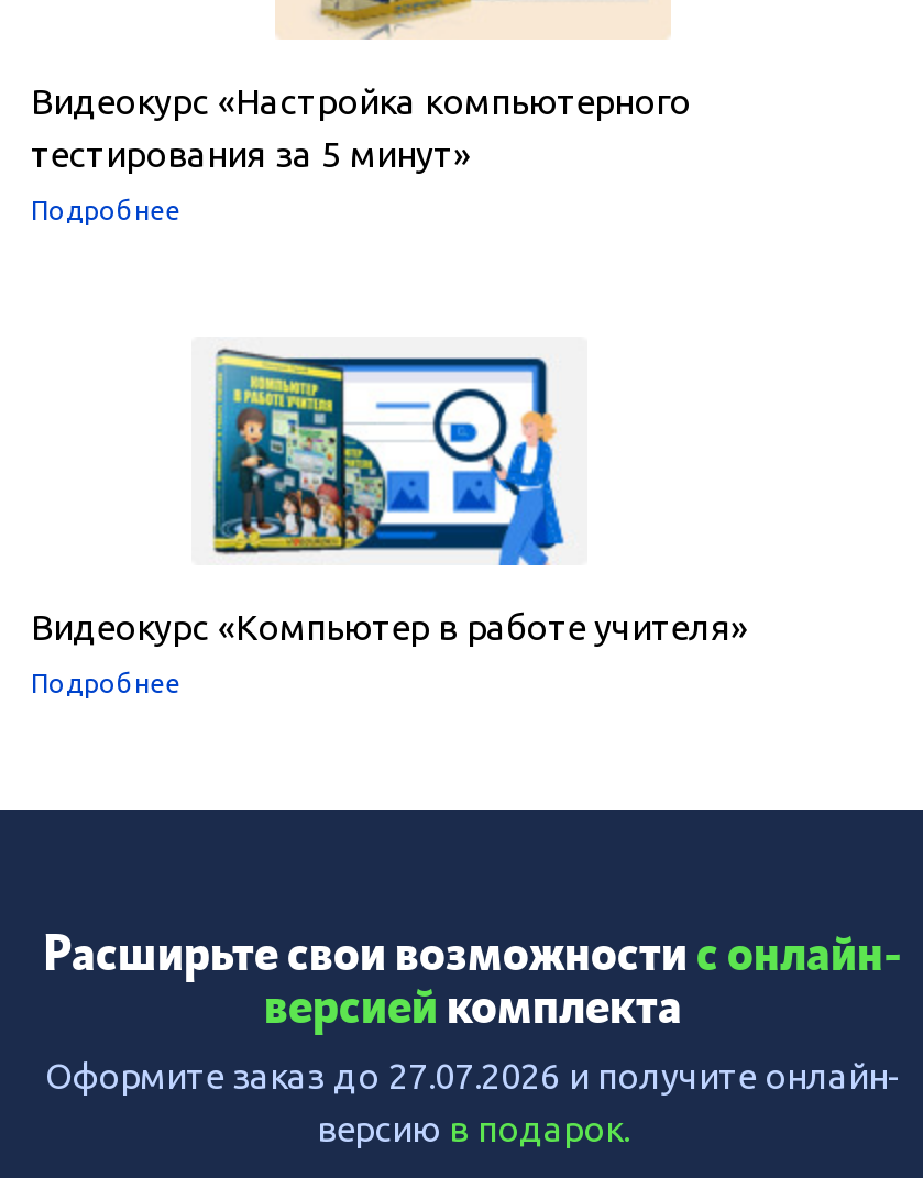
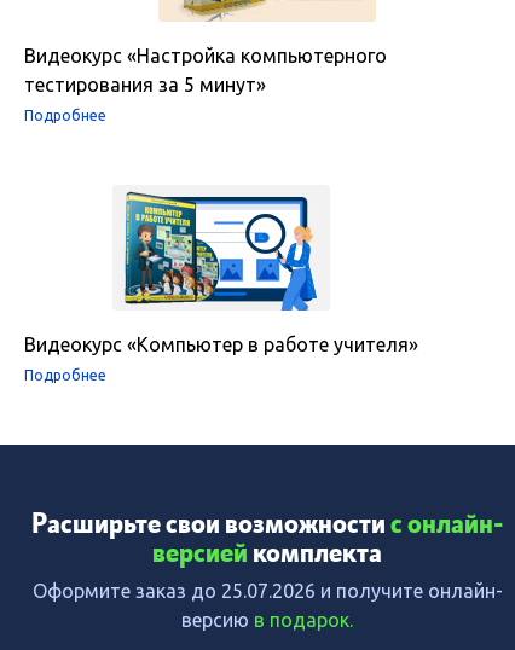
- Оформите заказ до 27.07.2026 и получите онлайн-
+ Оформите заказ до 25.07.2026 и получите онлайн-
